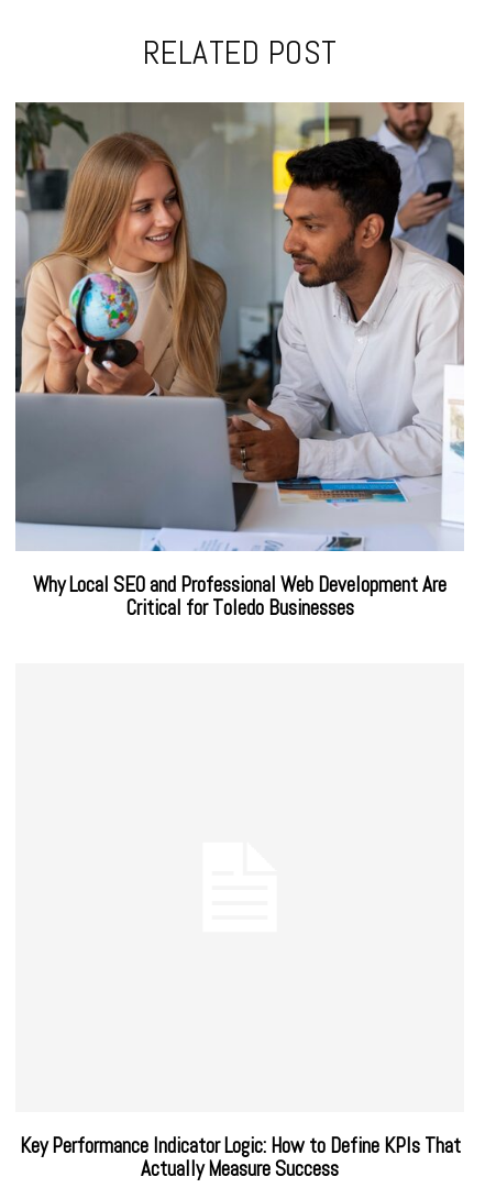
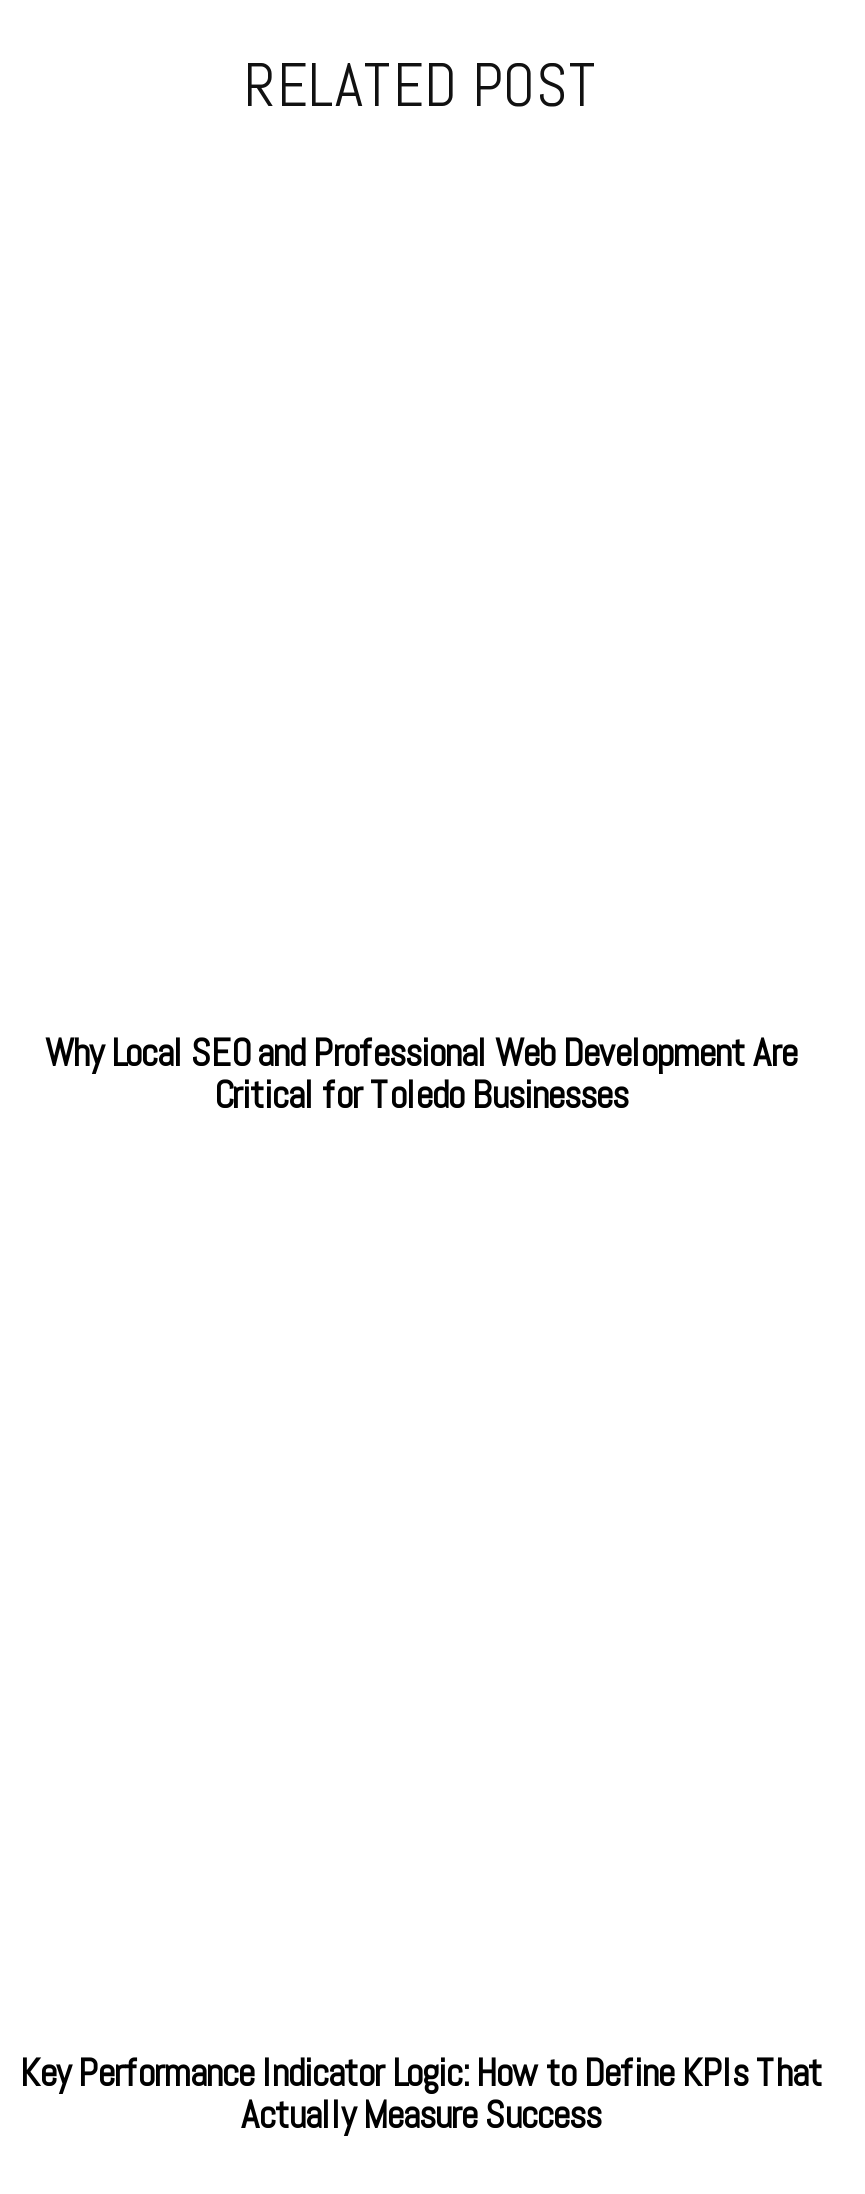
- [image]
